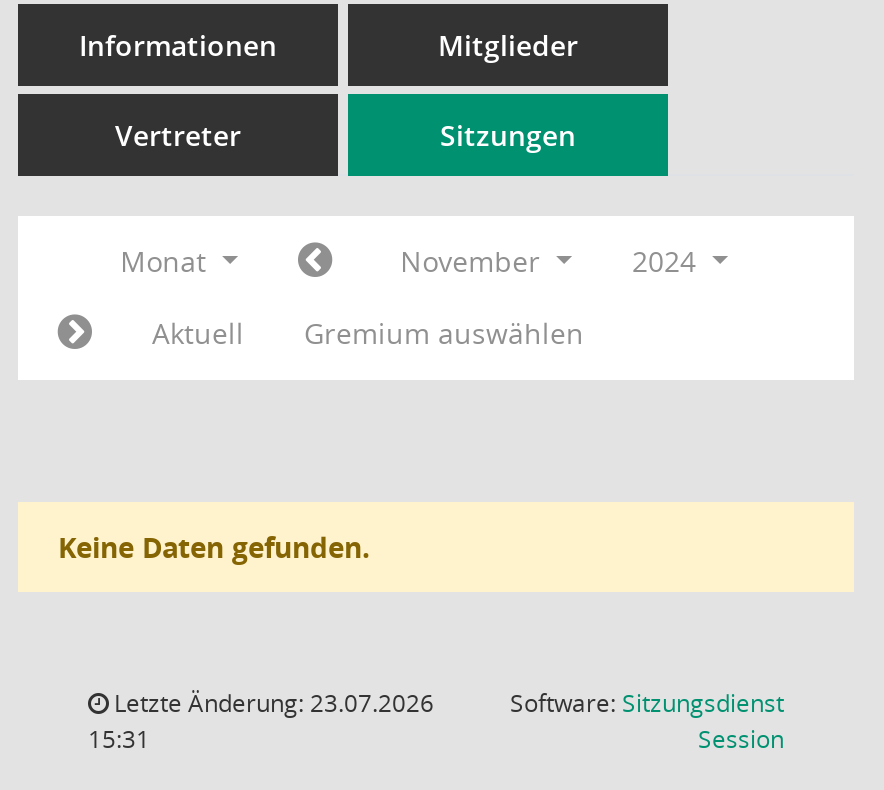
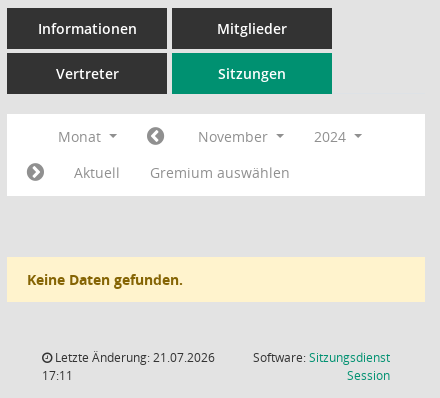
- Letzte Änderung: 23.07.2026
+ Letzte Änderung: 21.07.2026

- 15:31
+ 17:11
